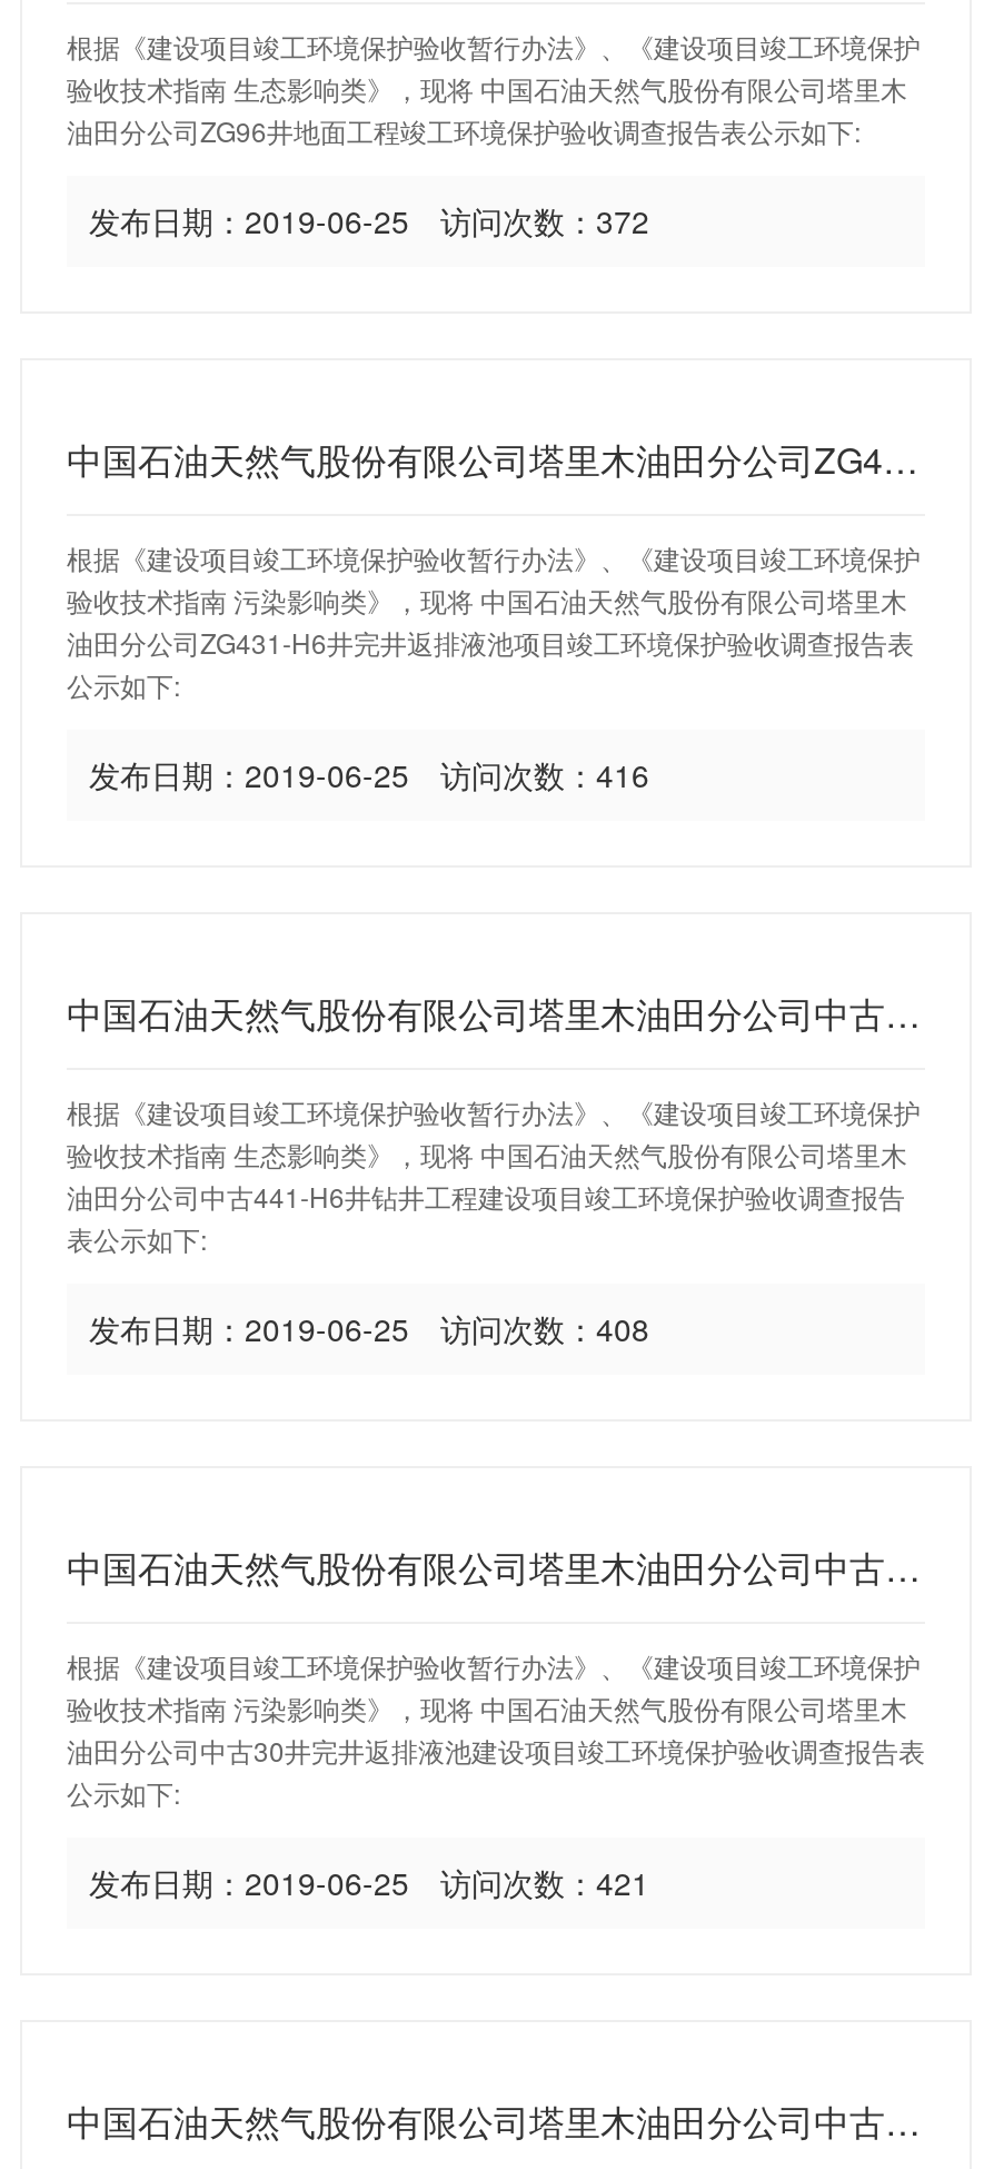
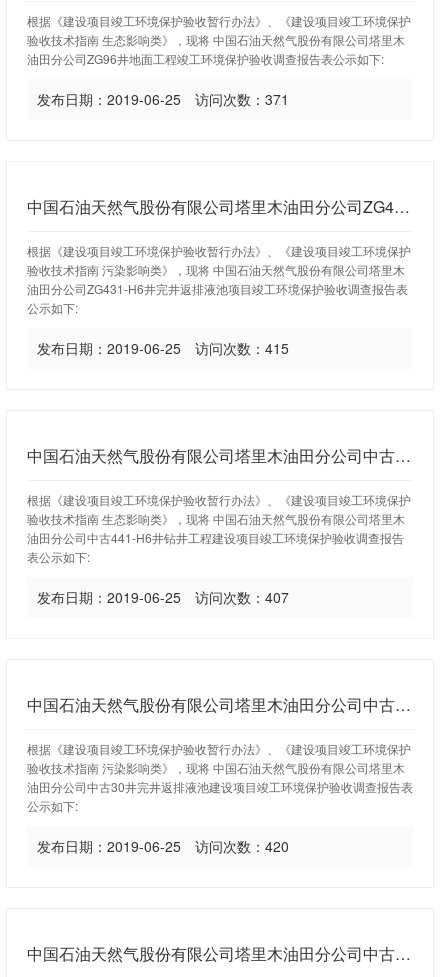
- 发布日期：2019-06-25 访问次数：372
+ 发布日期：2019-06-25 访问次数：371

- 发布日期：2019-06-25 访问次数：416
+ 发布日期：2019-06-25 访问次数：415

- 发布日期：2019-06-25 访问次数：408
+ 发布日期：2019-06-25 访问次数：407

- 发布日期：2019-06-25 访问次数：421
+ 发布日期：2019-06-25 访问次数：420
